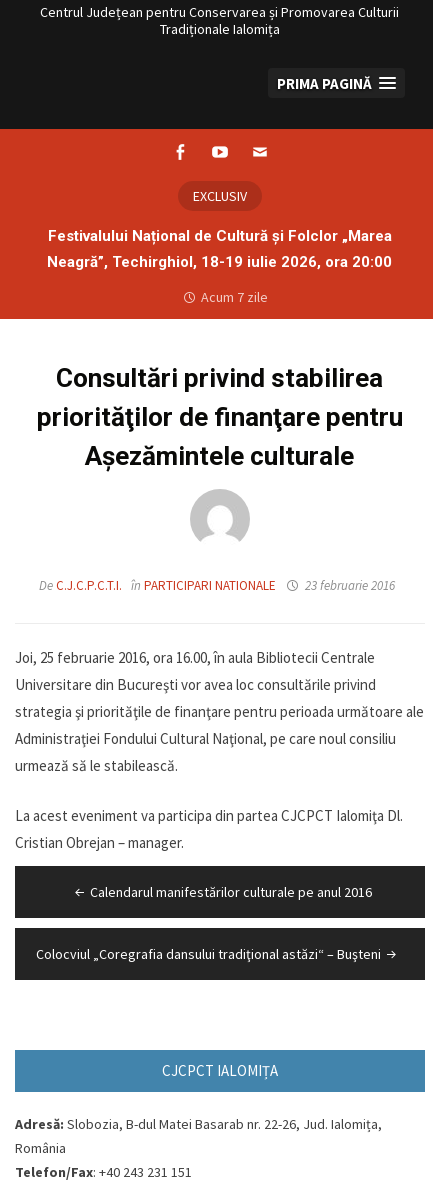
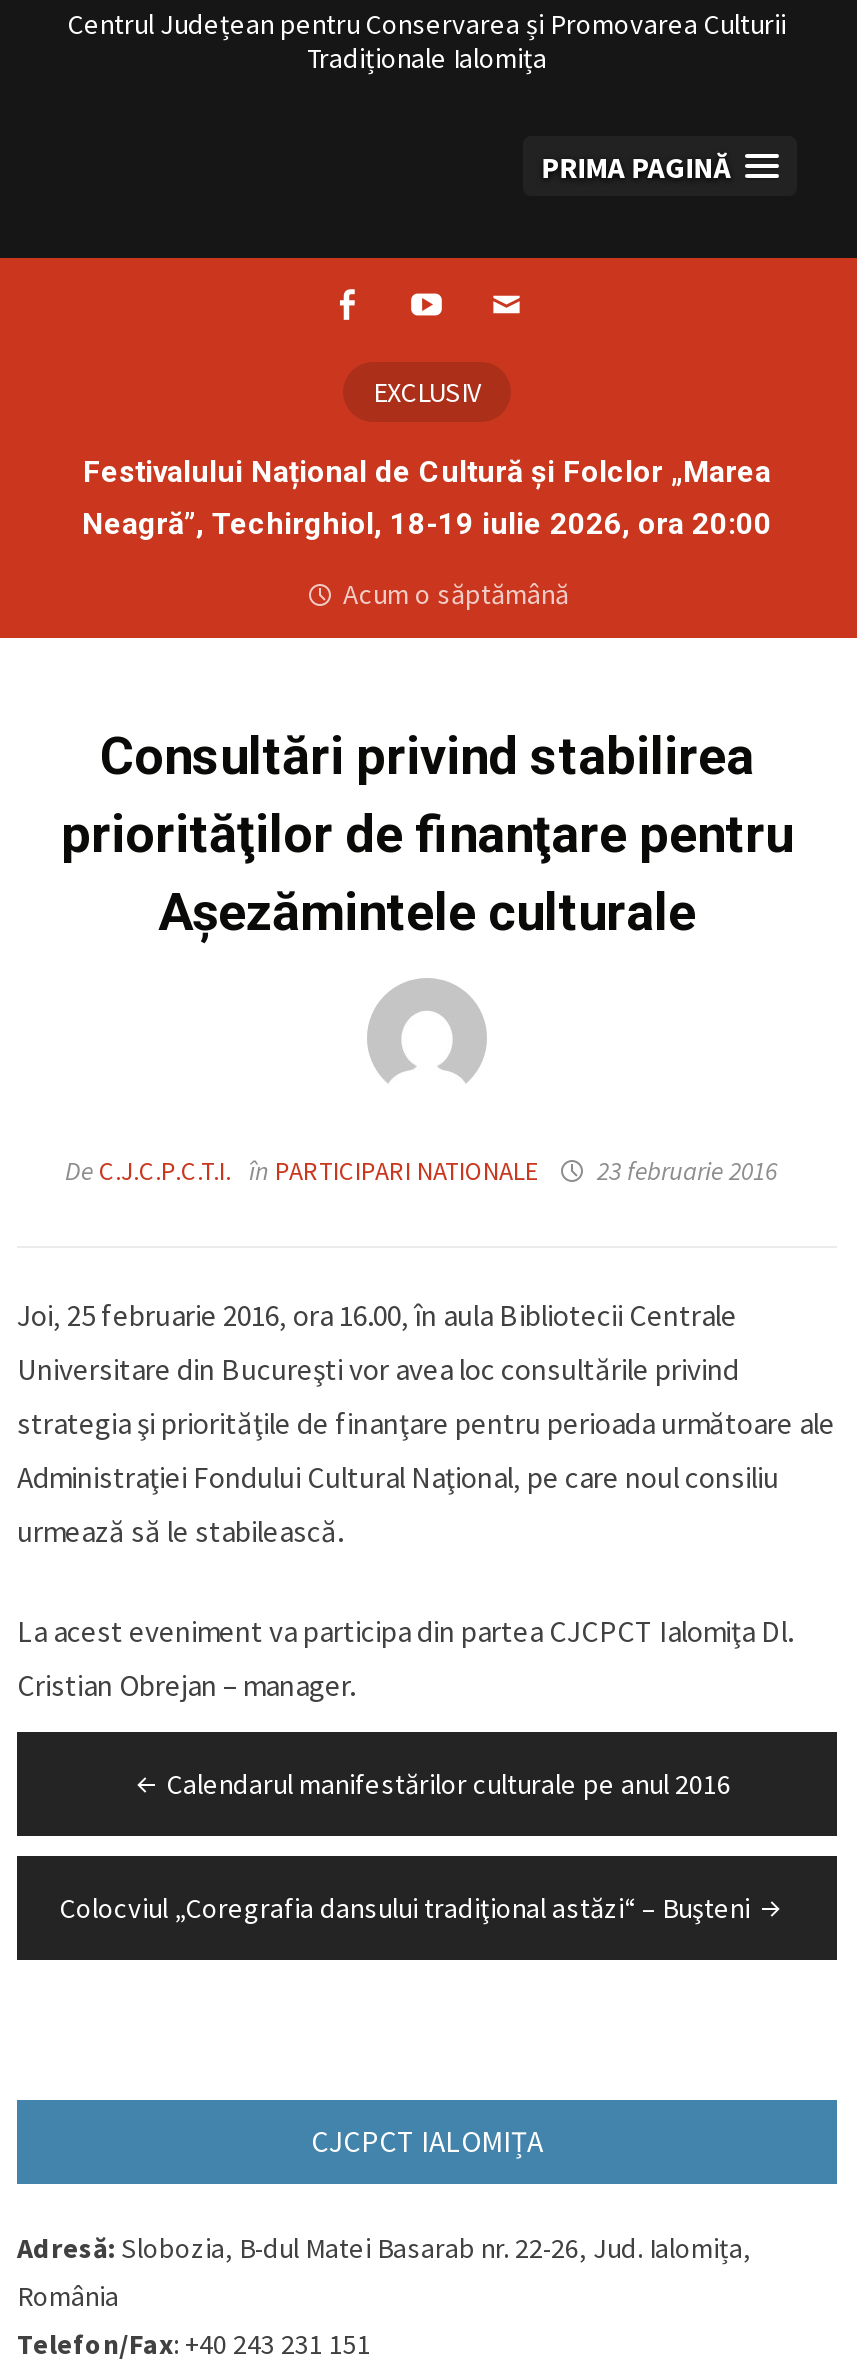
- Acum 7 zile
+ Acum o săptămână
